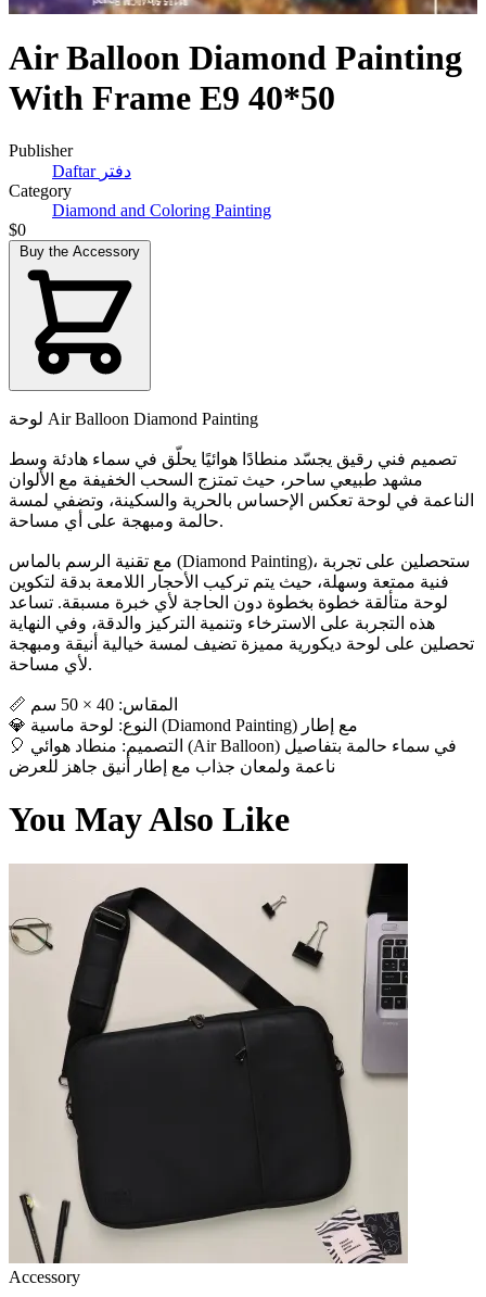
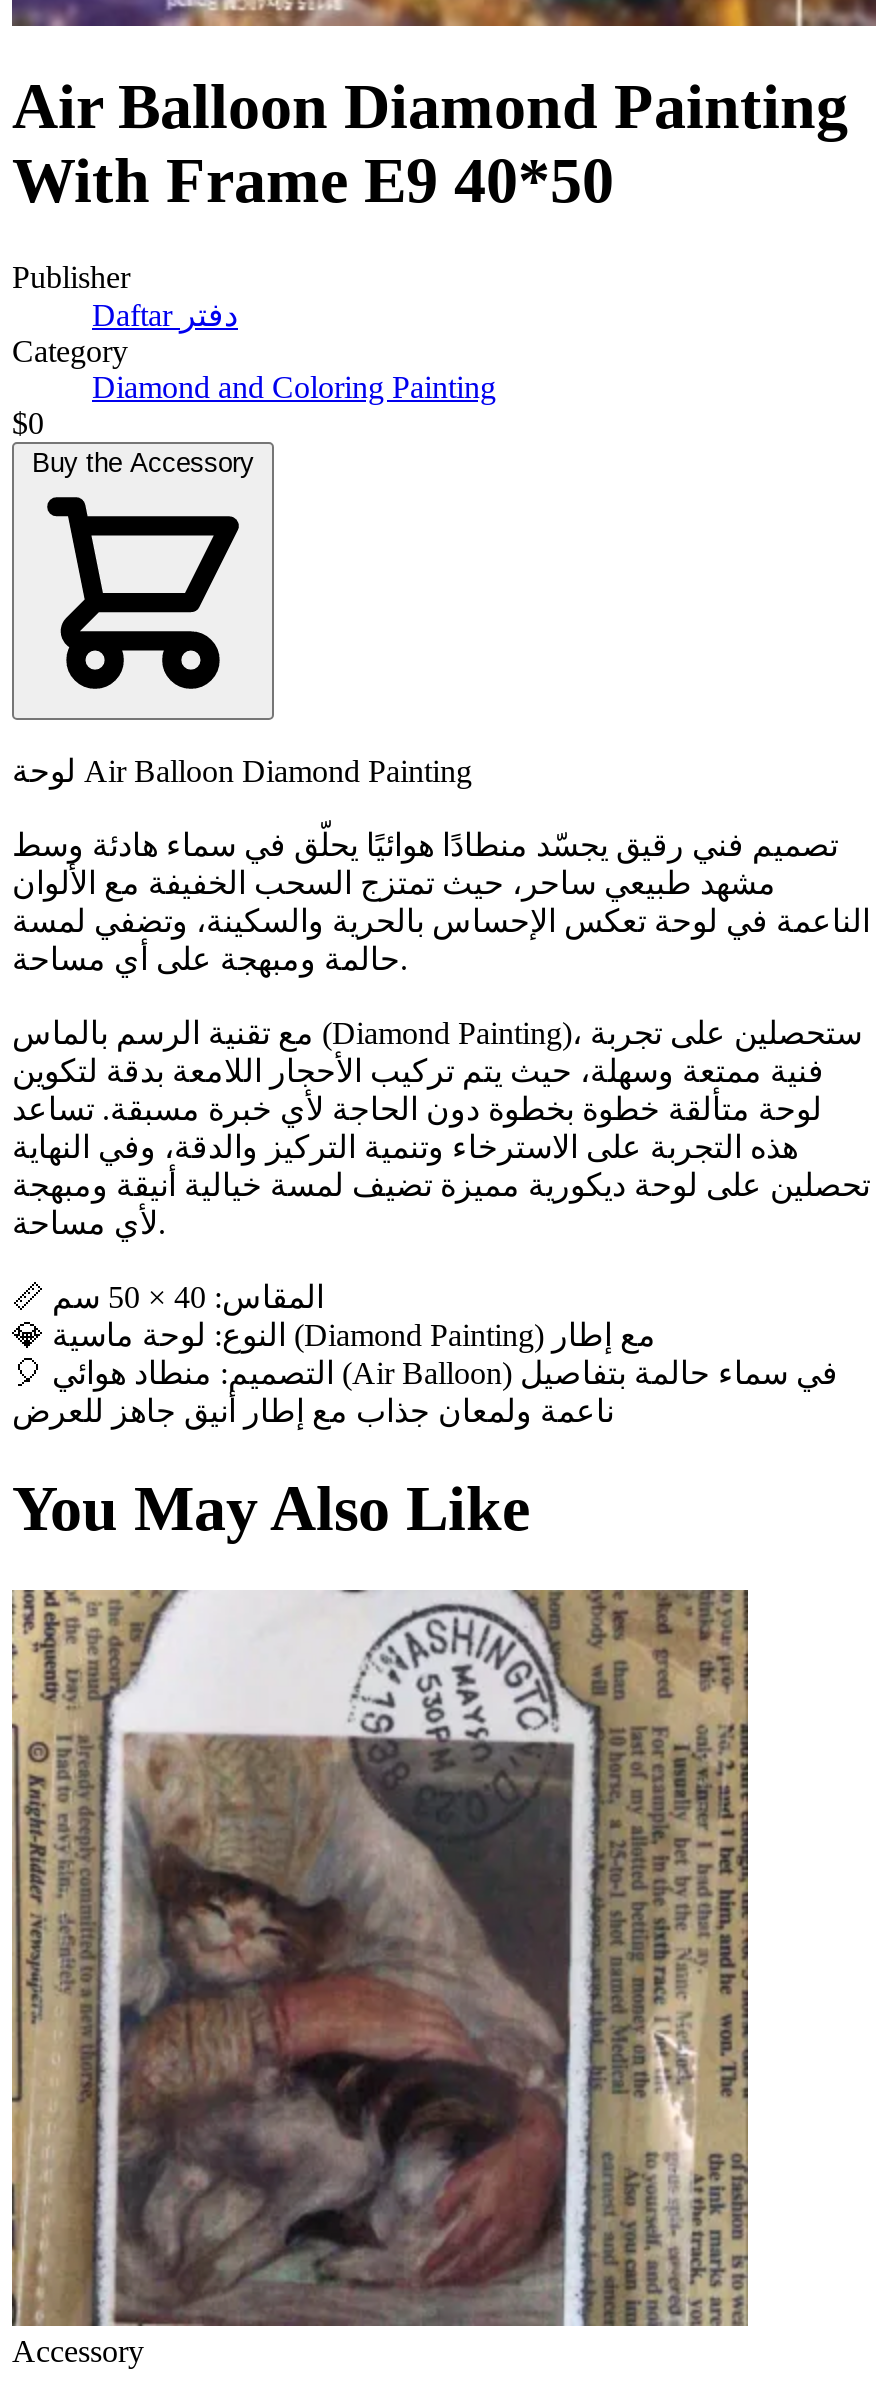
- [image]
+ [image]
